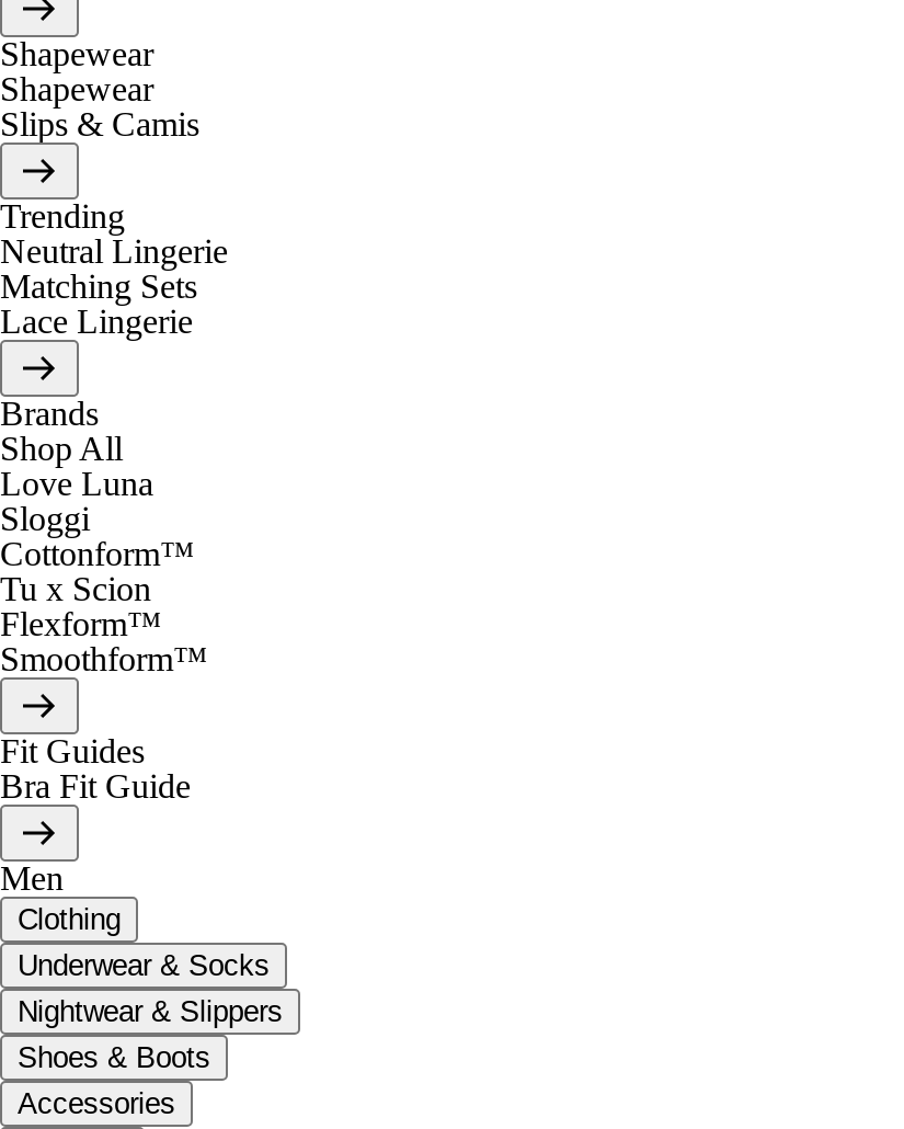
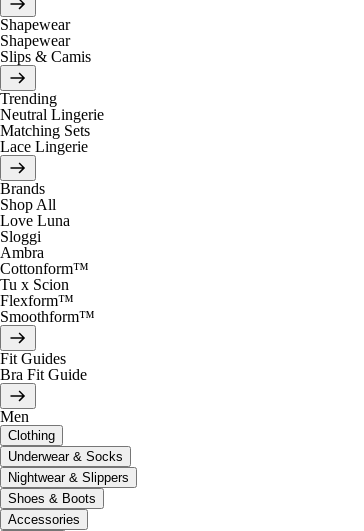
+ Ambra
